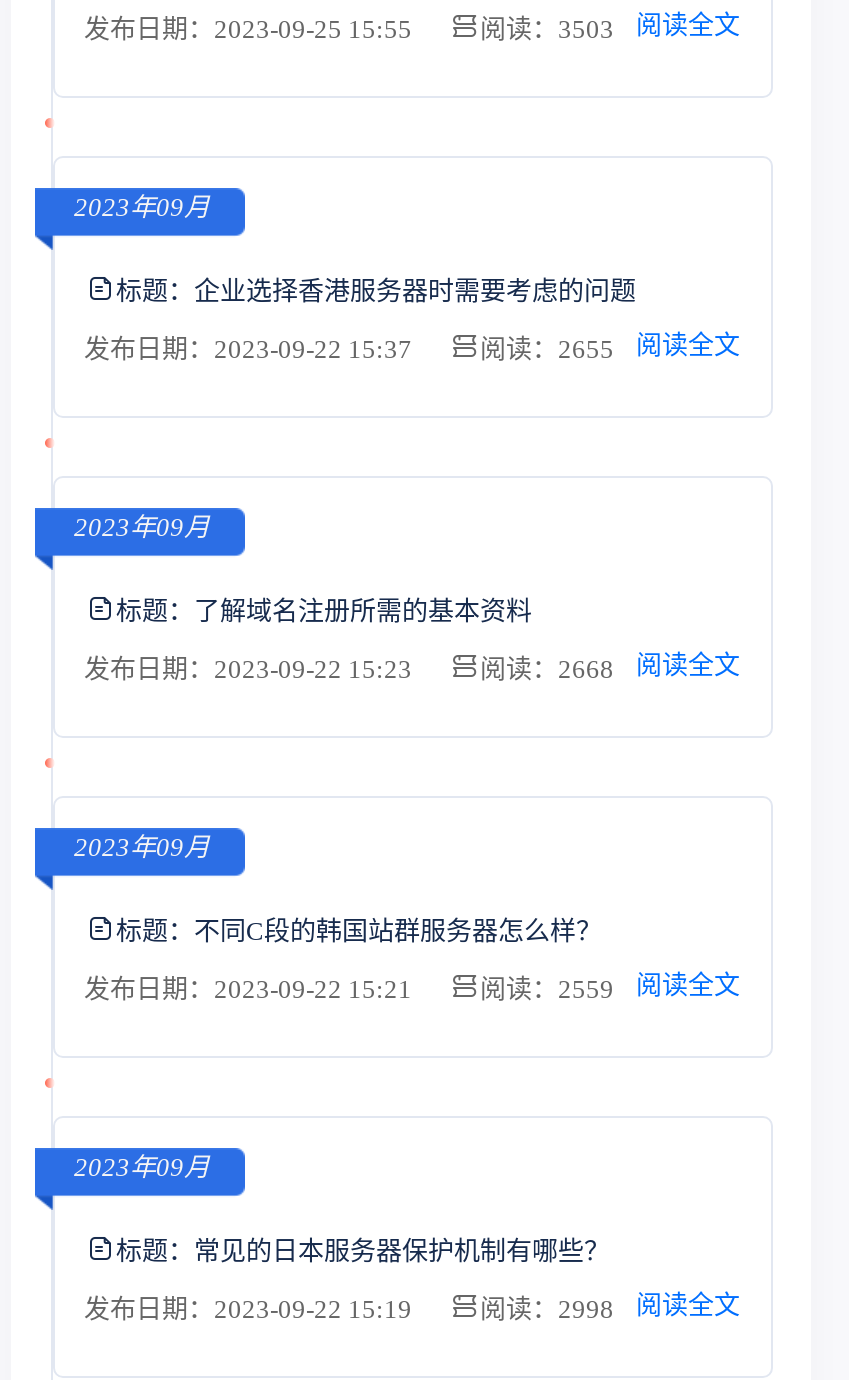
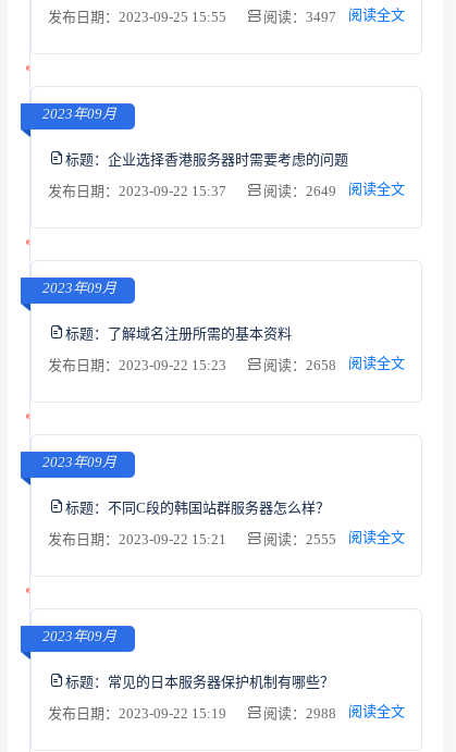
- 阅读：3503 阅读全文
+ 阅读：3497 阅读全文

- 阅读：2655 阅读全文
+ 阅读：2649 阅读全文

- 阅读：2668 阅读全文
+ 阅读：2658 阅读全文

- 阅读：2559 阅读全文
+ 阅读：2555 阅读全文

- 阅读：2998 阅读全文
+ 阅读：2988 阅读全文
